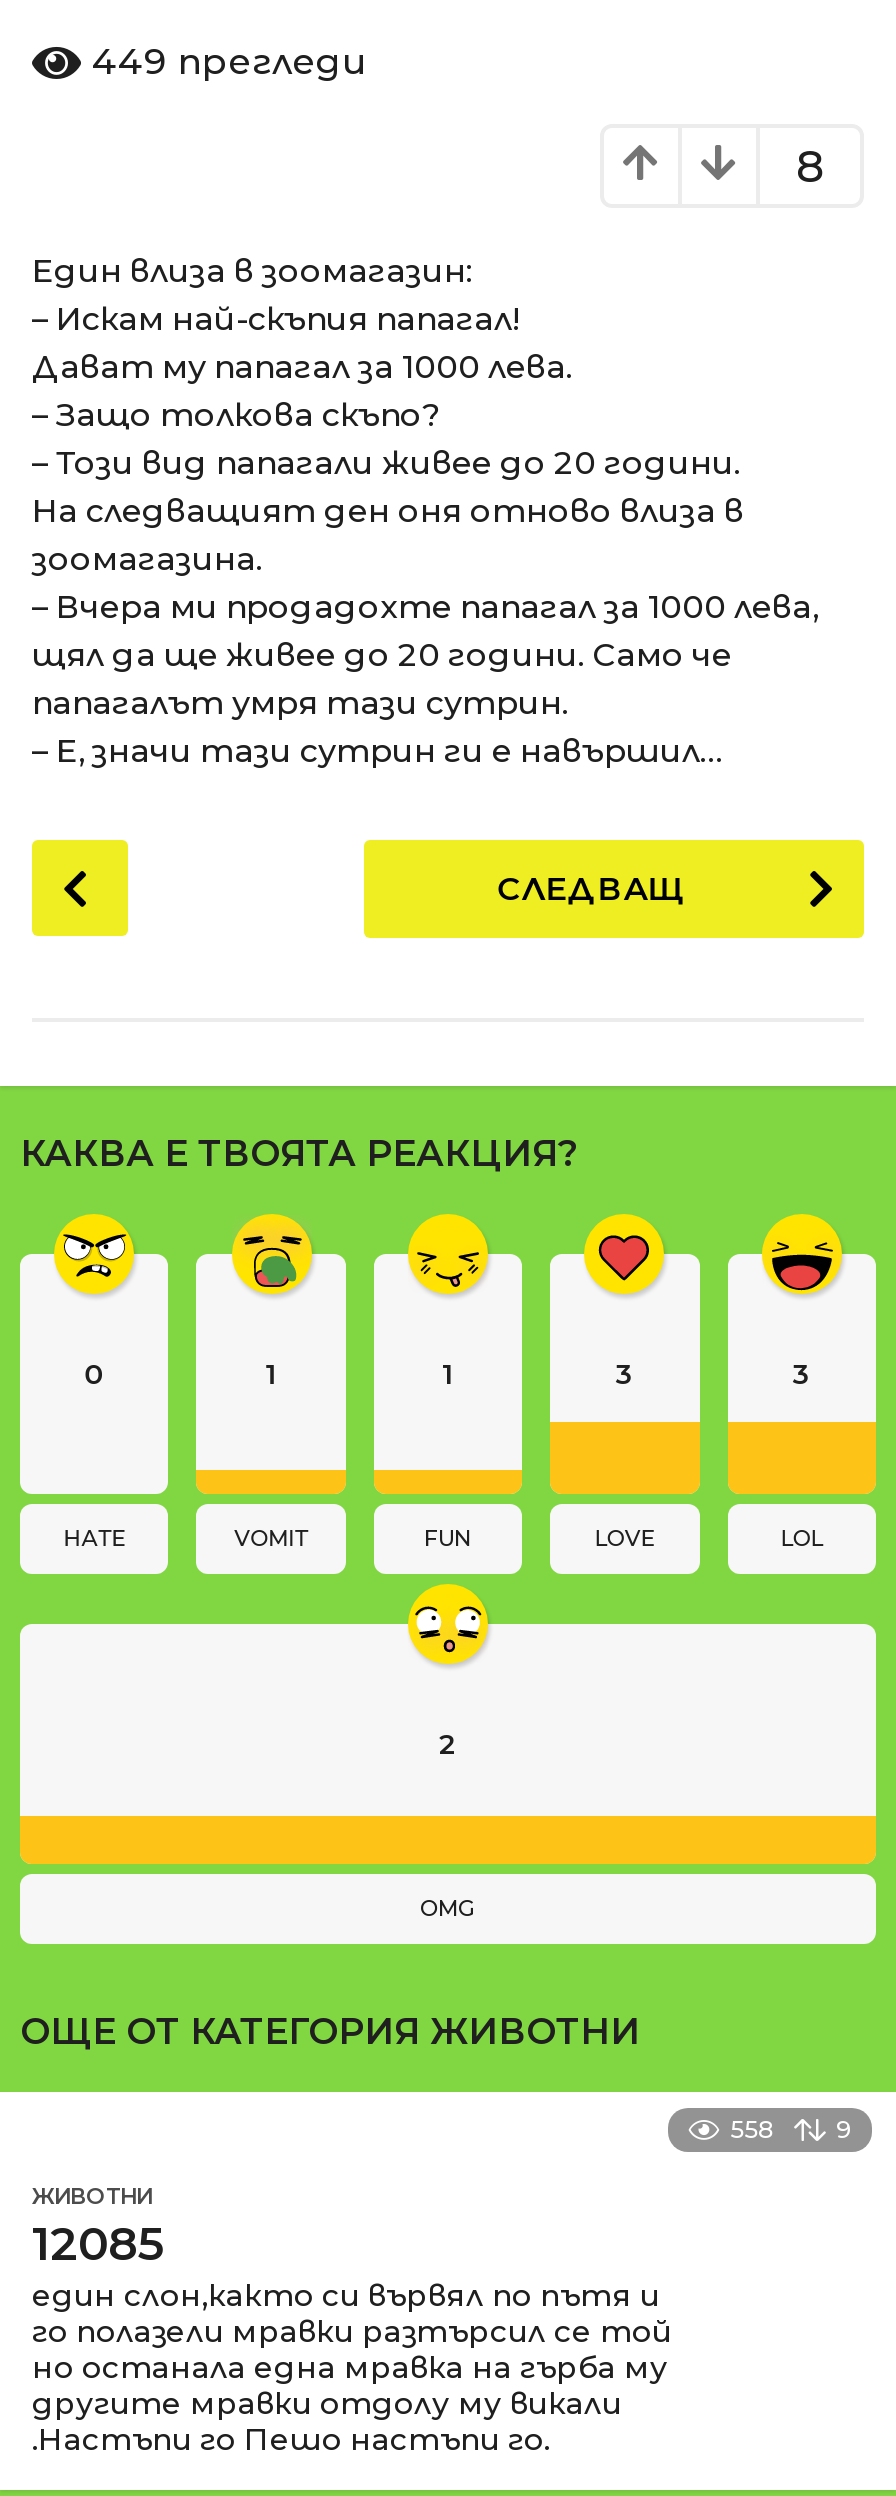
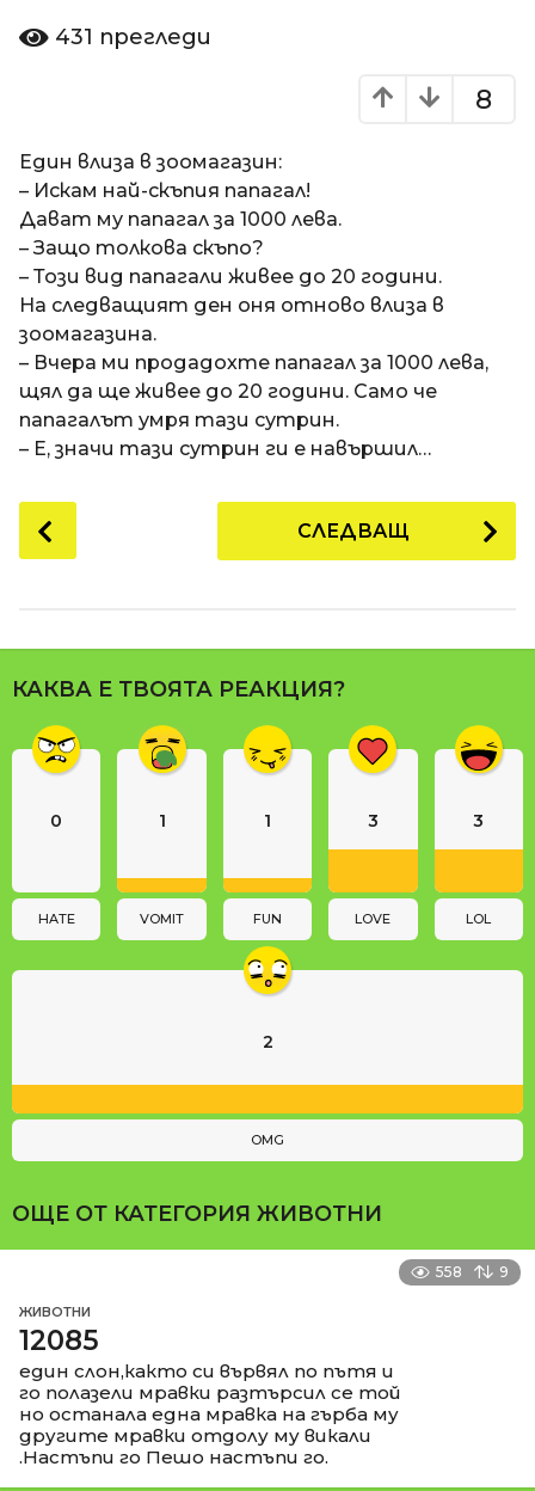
- 449 прегледи
+ 431 прегледи
